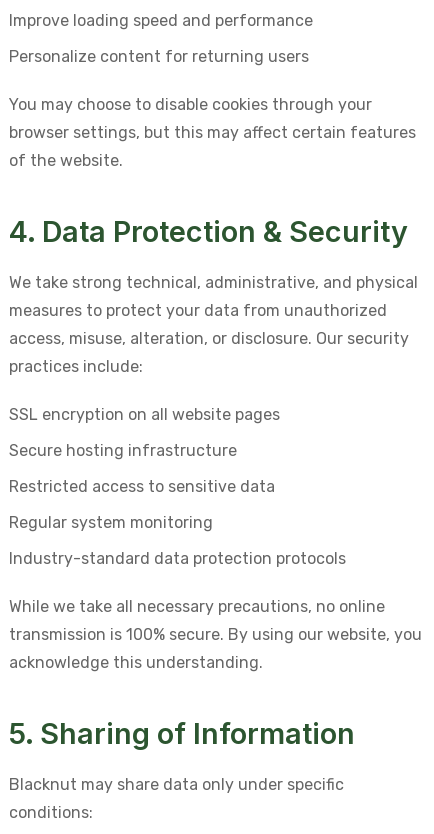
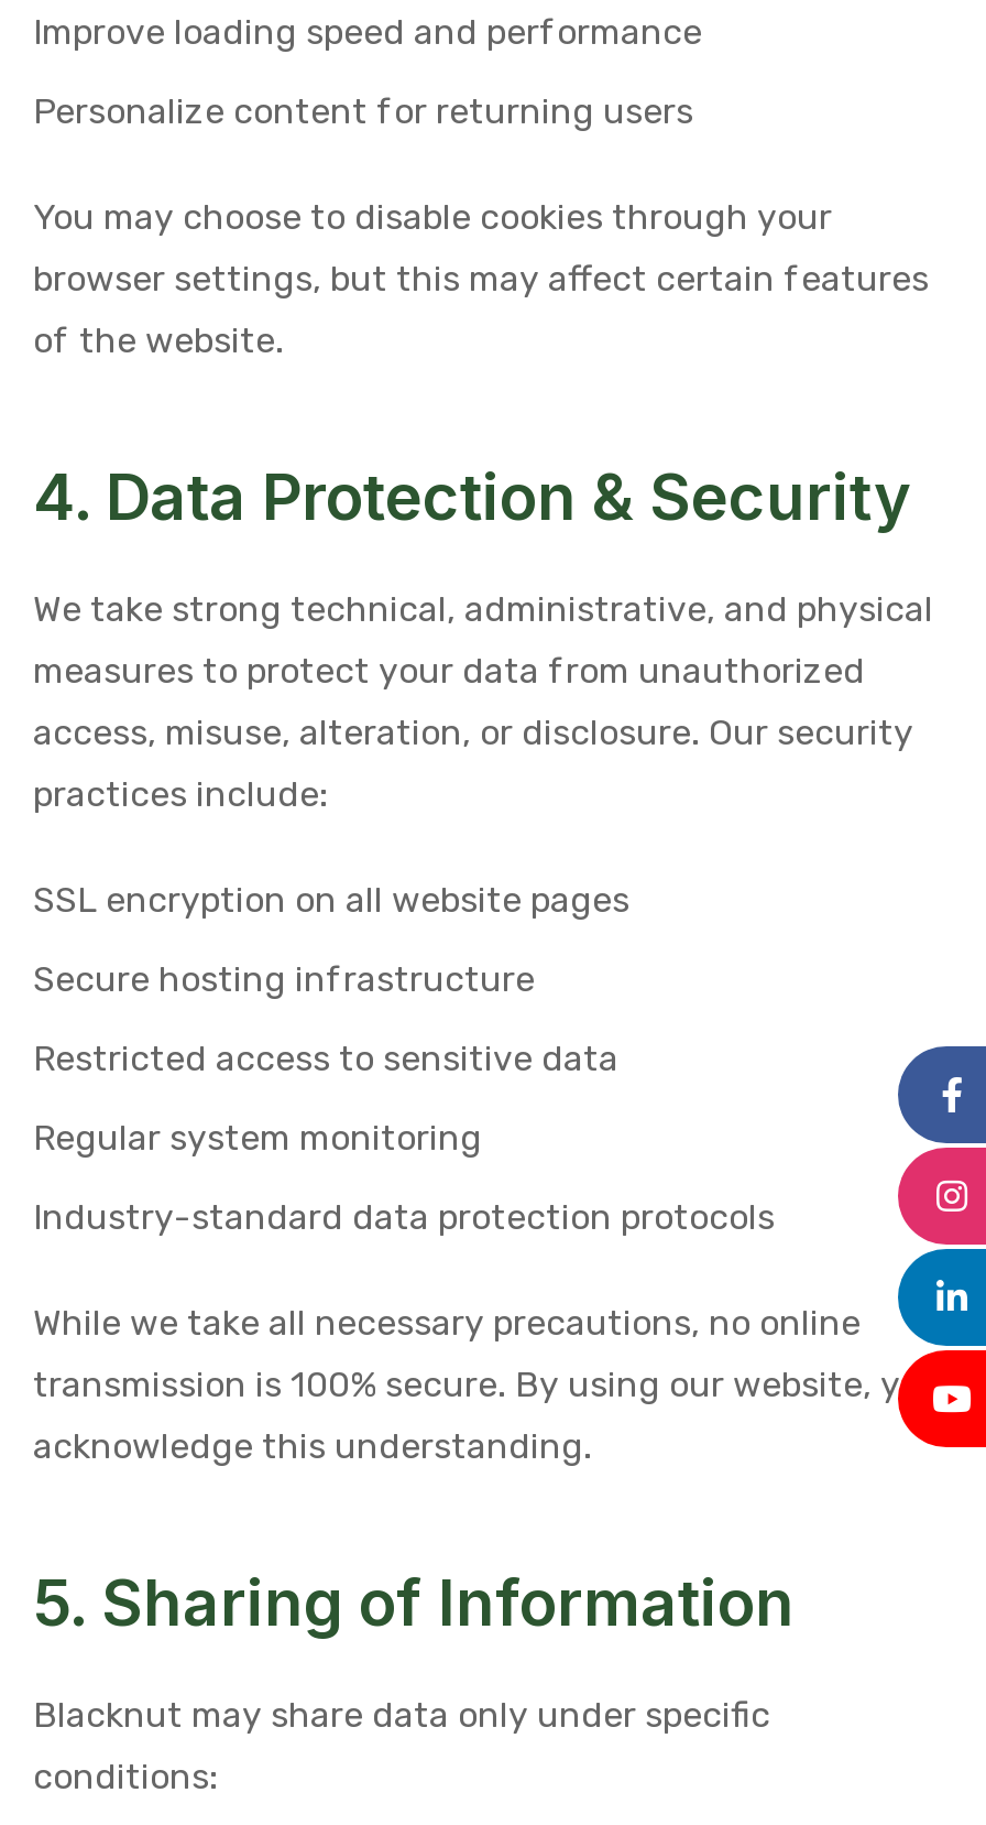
+ [image]
